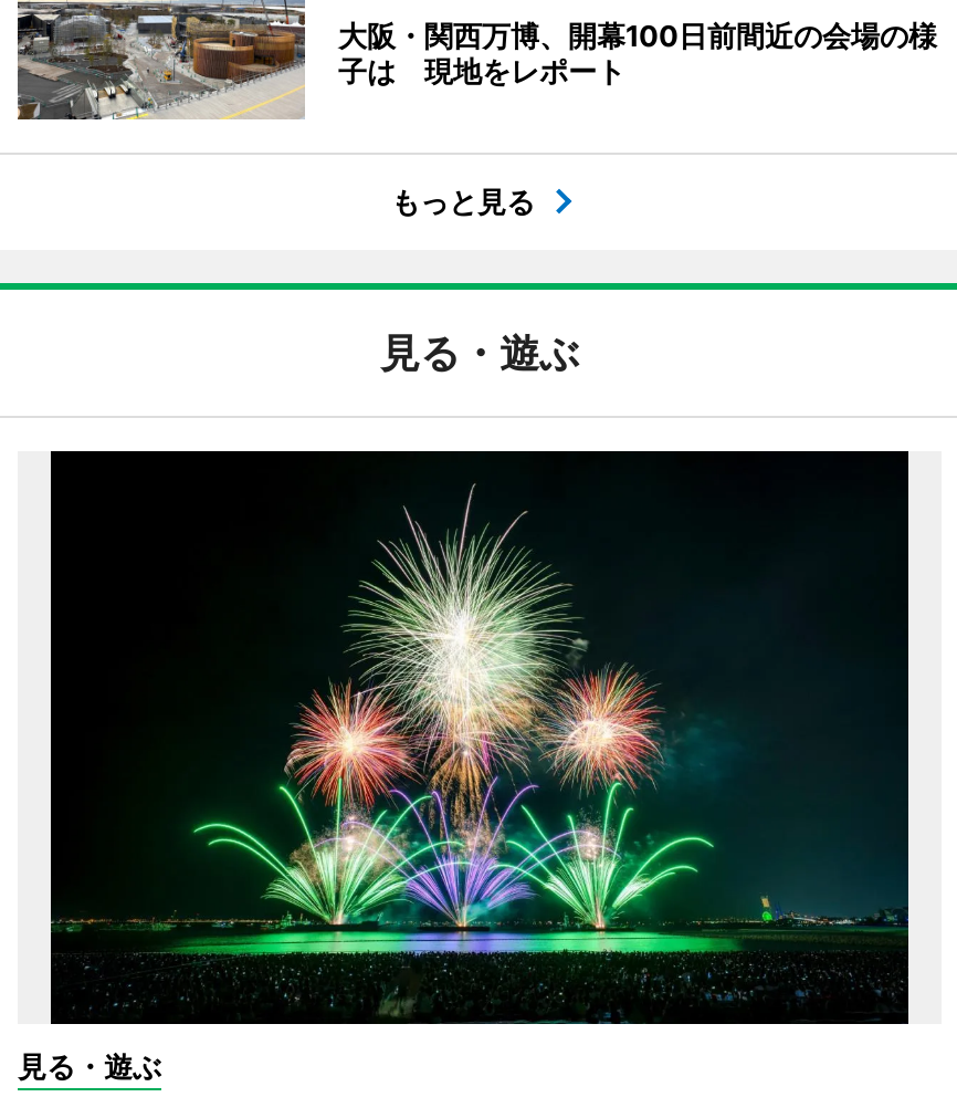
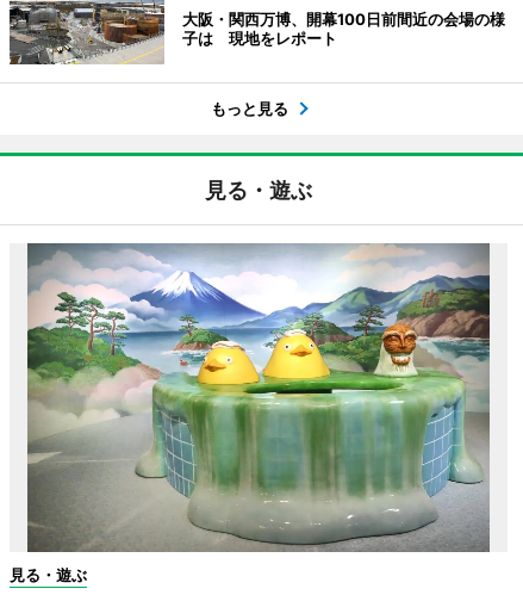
- [image]
+ [image]
